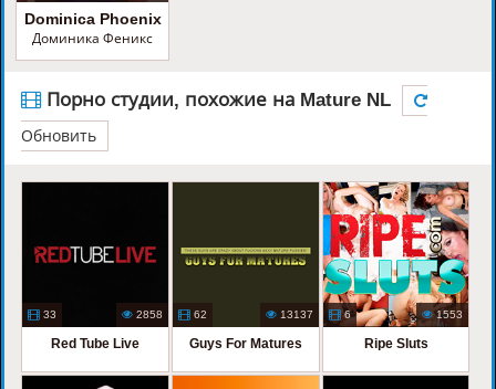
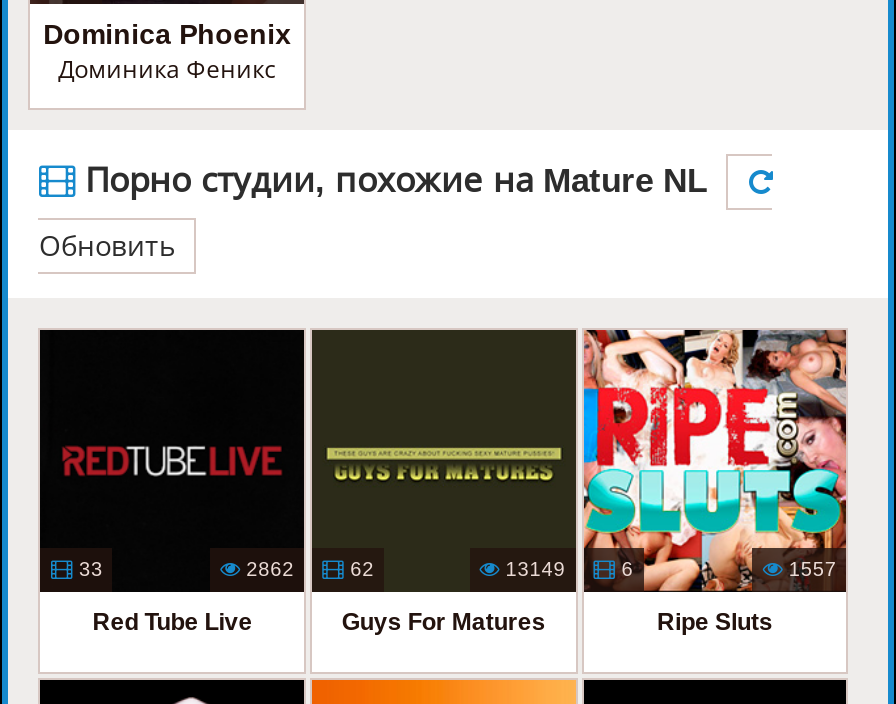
- 2858
+ 2862

- 13137
+ 13149

- 1553
+ 1557
